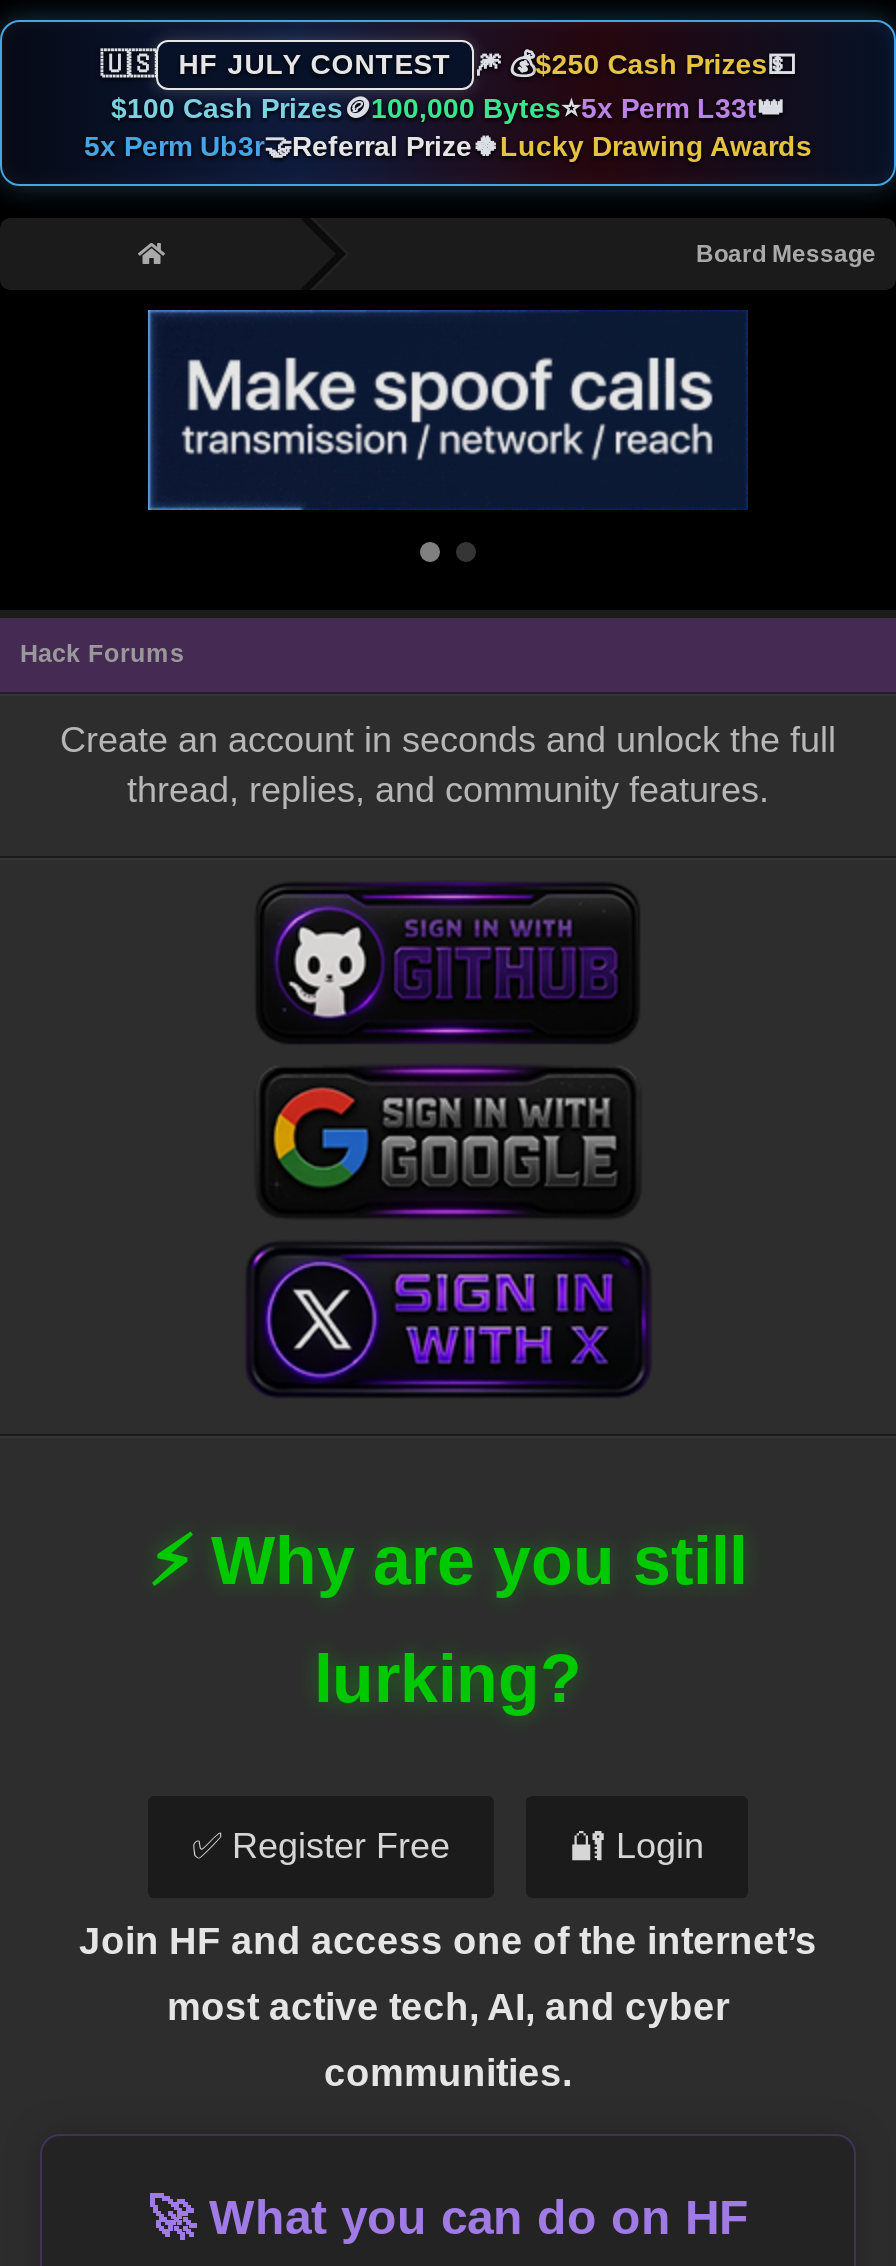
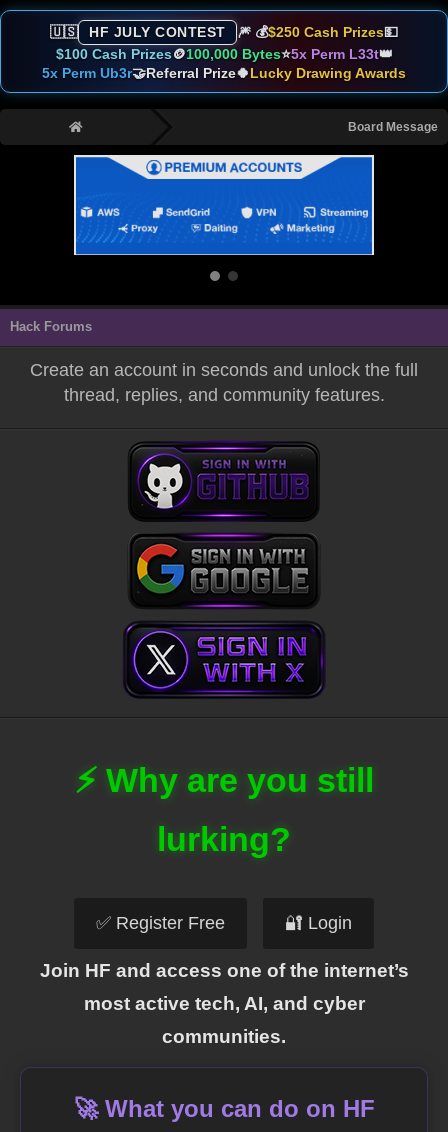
- [image]
+ [image]
